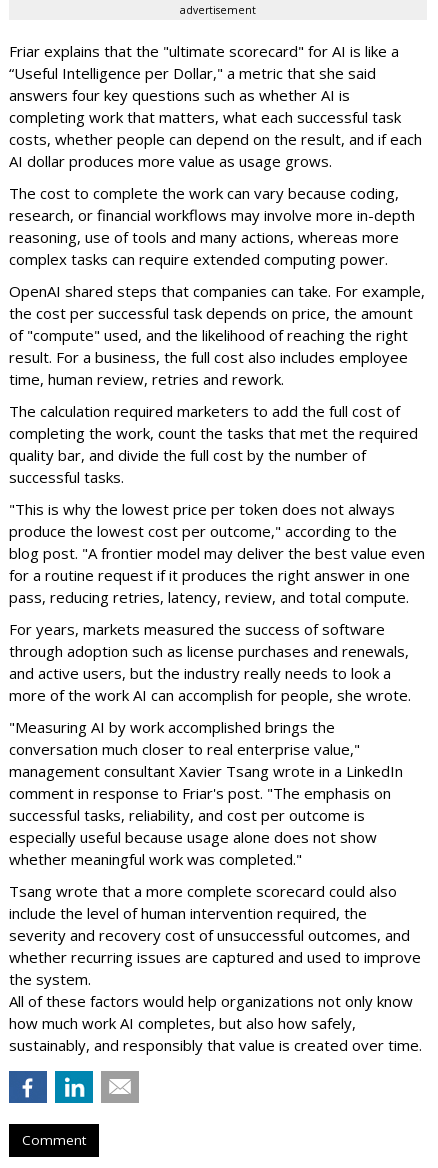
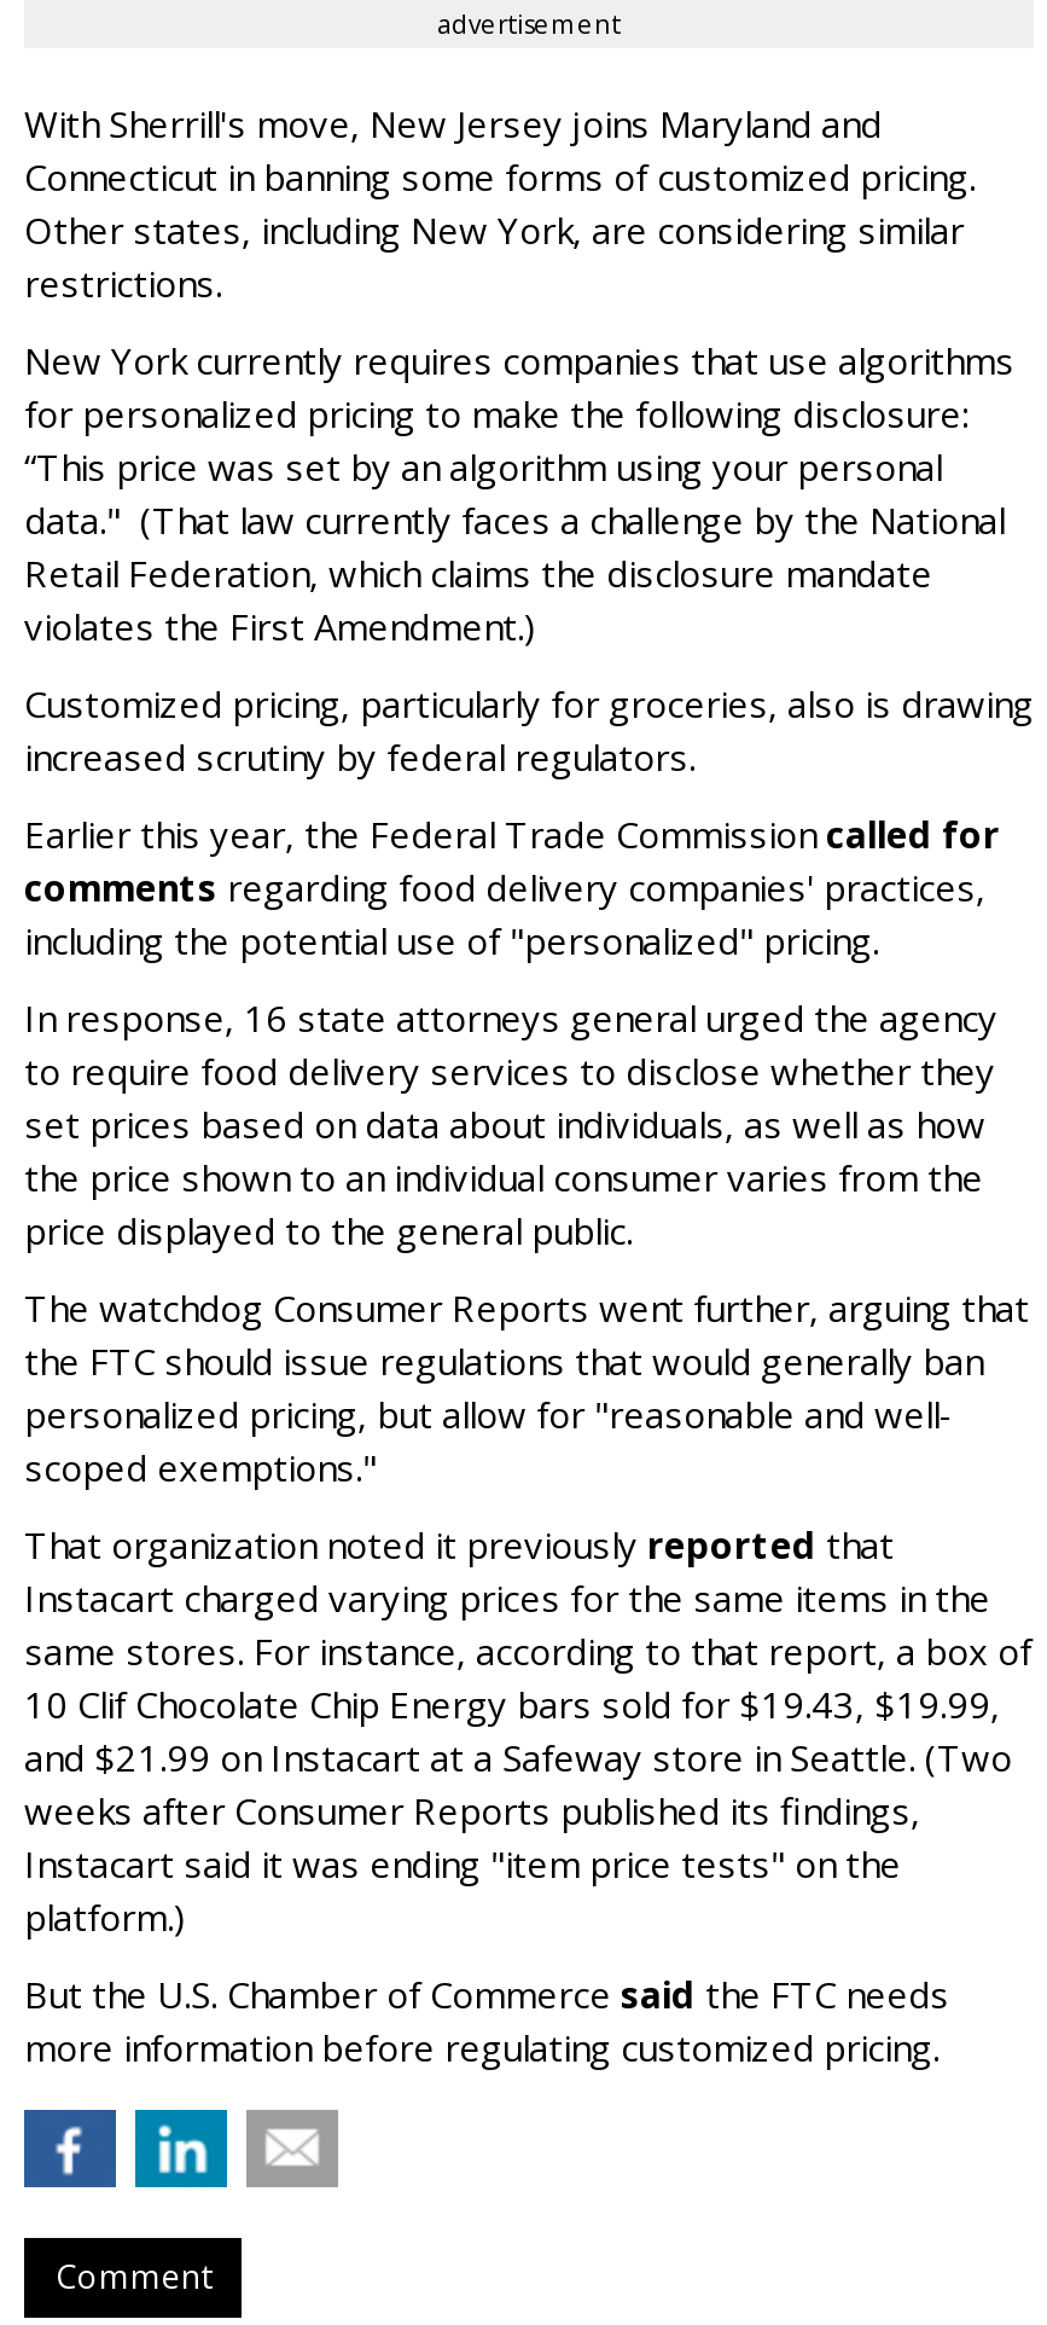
- Friar explains that the "ultimate scorecard" for AI is like a
- “Useful Intelligence per Dollar," a metric that she said
- answers four key questions such as whether AI is
- completing work that matters, what each successful task
- costs, whether people can depend on the result, and if each
- AI dollar produces more value as usage grows.
+ With Sherrill's move, New Jersey joins Maryland and
+ Connecticut in banning some forms of customized pricing.
+ Other states, including New York, are considering similar
+ restrictions.

- The cost to complete the work can vary because coding,
- research, or financial workflows may involve more in-depth
- reasoning, use of tools and many actions, whereas more
- complex tasks can require extended computing power.
+ New York currently requires companies that use algorithms
+ for personalized pricing to make the following disclosure:
+ “This price was set by an algorithm using your personal
+ data." (That law currently faces a challenge by the National
+ Retail Federation, which claims the disclosure mandate
+ violates the First Amendment.)

- OpenAI shared steps that companies can take. For example,
- the cost per successful task depends on price, the amount
- of "compute" used, and the likelihood of reaching the right
- result. For a business, the full cost also includes employee
- time, human review, retries and rework.
+ Customized pricing, particularly for groceries, also is drawing
+ increased scrutiny by federal regulators.

- The calculation required marketers to add the full cost of
- completing the work, count the tasks that met the required
- quality bar, and divide the full cost by the number of
- successful tasks.
+ Earlier this year, the Federal Trade Commission called for
+ comments regarding food delivery companies' practices,
+ including the potential use of "personalized" pricing.

- "This is why the lowest price per token does not always
- produce the lowest cost per outcome," according to the
- blog post. "A frontier model may deliver the best value even
- for a routine request if it produces the right answer in one
- pass, reducing retries, latency, review, and total compute.
+ In response, 16 state attorneys general urged the agency
+ to require food delivery services to disclose whether they
+ set prices based on data about individuals, as well as how
+ the price shown to an individual consumer varies from the
+ price displayed to the general public.

- For years, markets measured the success of software
- through adoption such as license purchases and renewals,
- and active users, but the industry really needs to look a
- more of the work AI can accomplish for people, she wrote.
+ The watchdog Consumer Reports went further, arguing that
+ the FTC should issue regulations that would generally ban
+ personalized pricing, but allow for "reasonable and well-
+ scoped exemptions."

- "Measuring AI by work accomplished brings the
- conversation much closer to real enterprise value,"
- management consultant Xavier Tsang wrote in a LinkedIn
- comment in response to Friar's post. "The emphasis on
- successful tasks, reliability, and cost per outcome is
- especially useful because usage alone does not show
- whether meaningful work was completed."
+ That organization noted it previously reported that
+ Instacart charged varying prices for the same items in the
+ same stores. For instance, according to that report, a box of
+ 10 Clif Chocolate Chip Energy bars sold for $19.43, $19.99,
+ and $21.99 on Instacart at a Safeway store in Seattle. (Two
+ weeks after Consumer Reports published its findings,
+ Instacart said it was ending "item price tests" on the
+ platform.)

- Tsang wrote that a more complete scorecard could also
- include the level of human intervention required, the
- severity and recovery cost of unsuccessful outcomes, and
- whether recurring issues are captured and used to improve
- the system.
- All of these factors would help organizations not only know
- how much work AI completes, but also how safely,
- sustainably, and responsibly that value is created over time.
+ But the U.S. Chamber of Commerce said the FTC needs
+ more information before regulating customized pricing.
